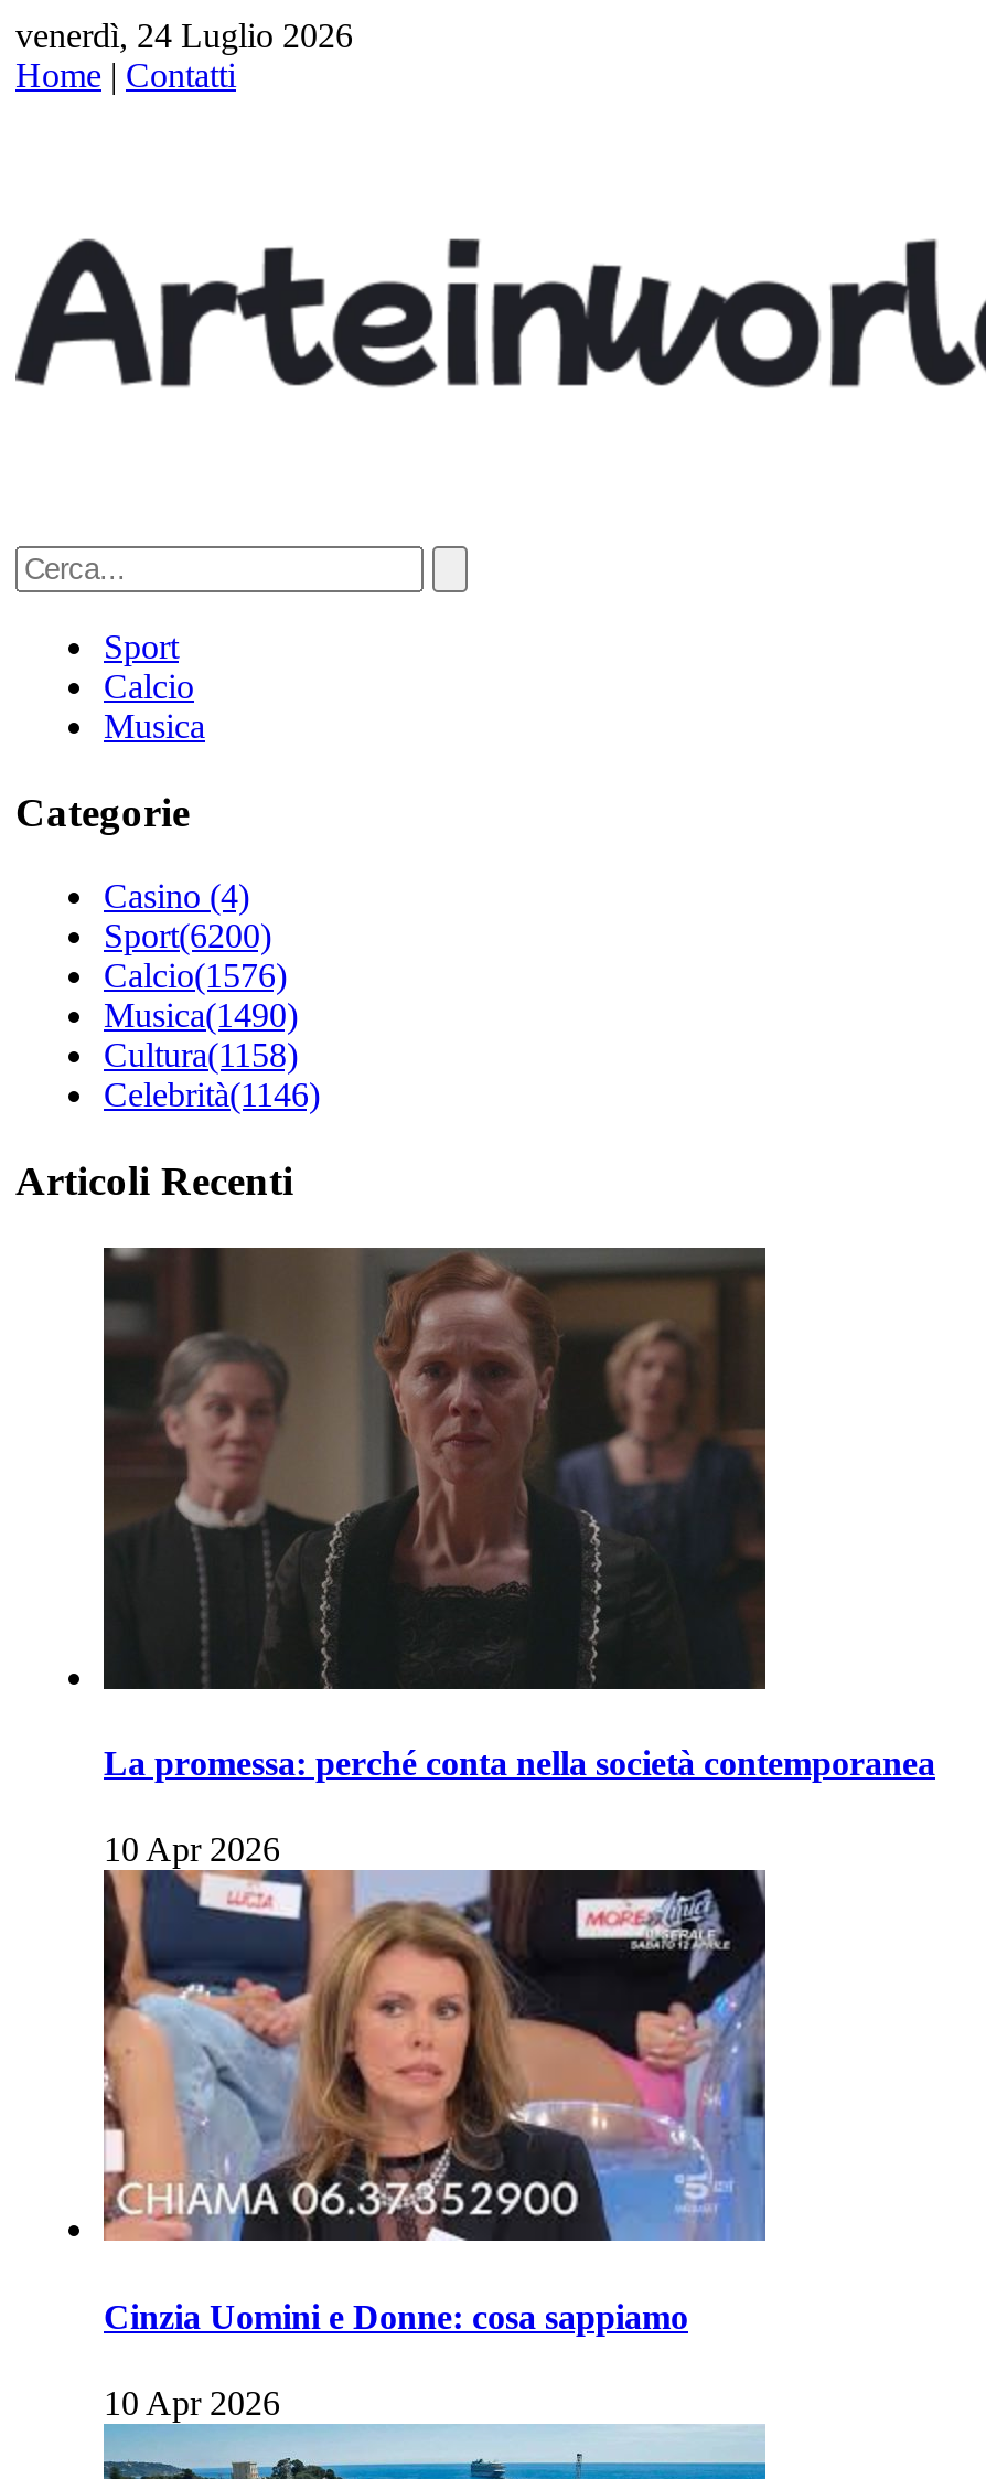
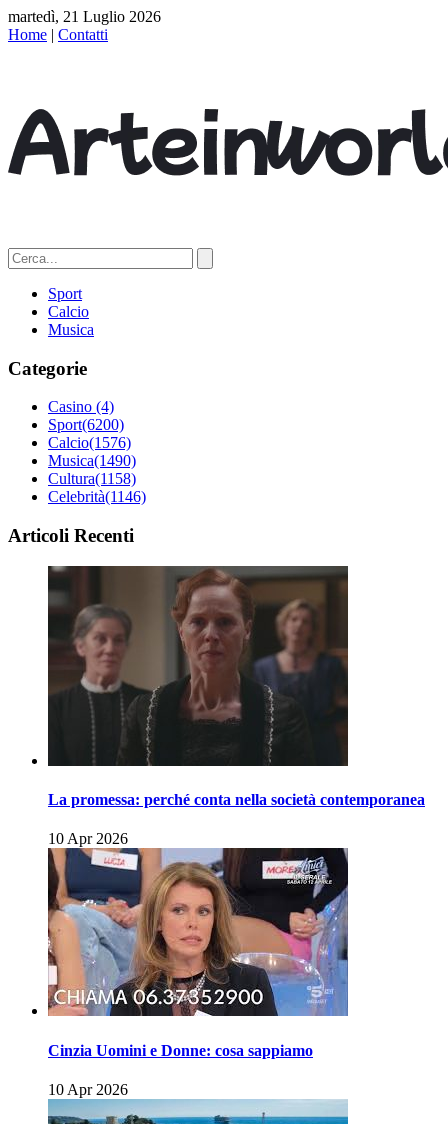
- venerdì, 24 Luglio 2026
+ martedì, 21 Luglio 2026
